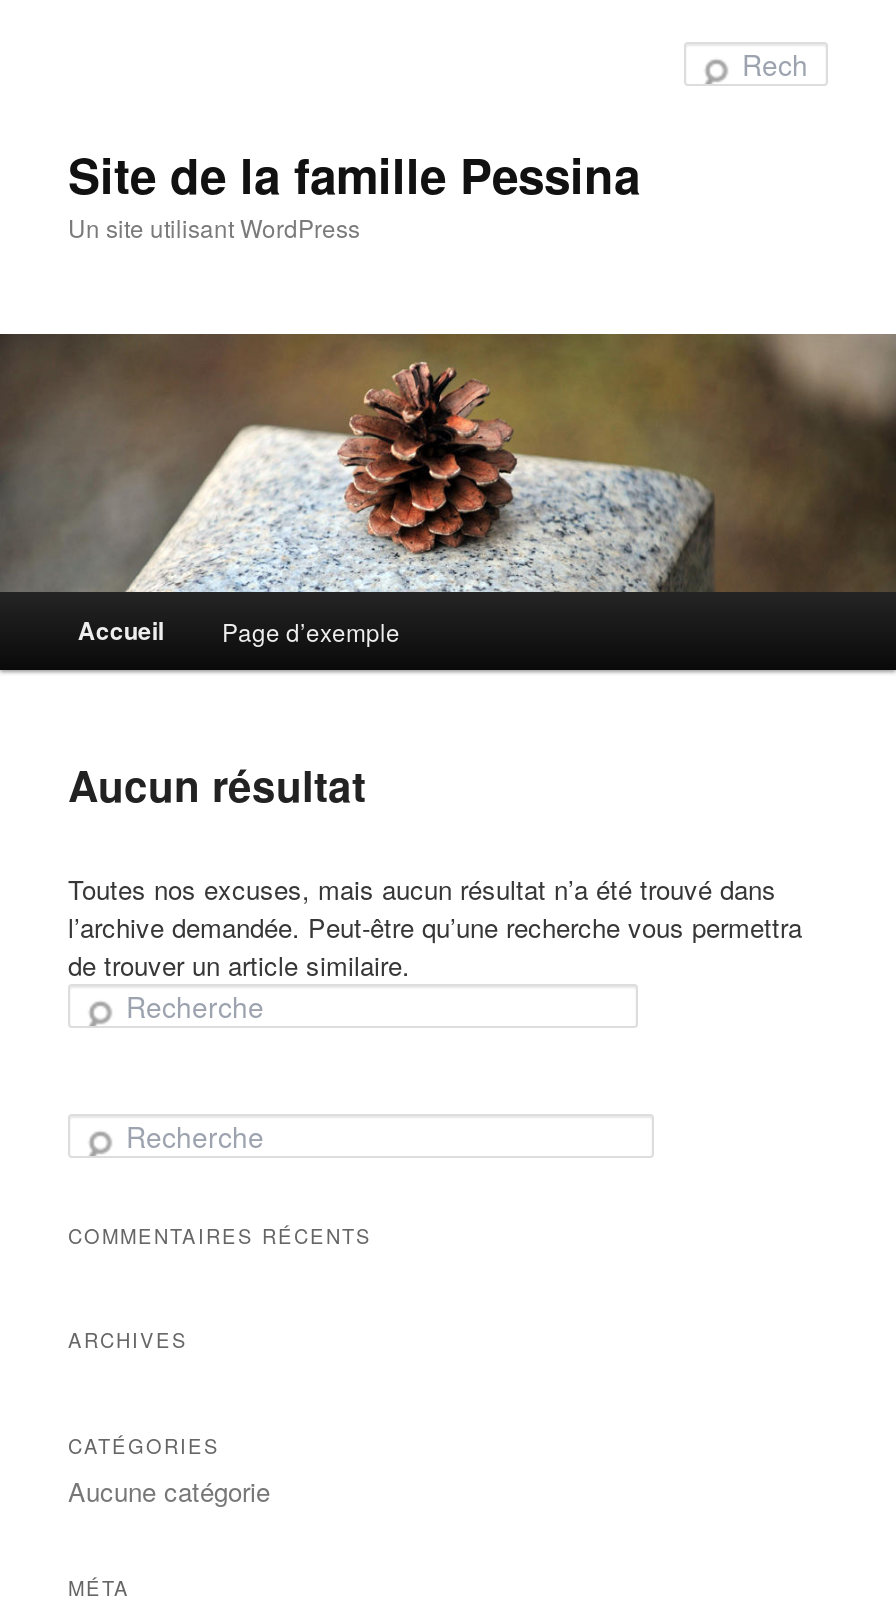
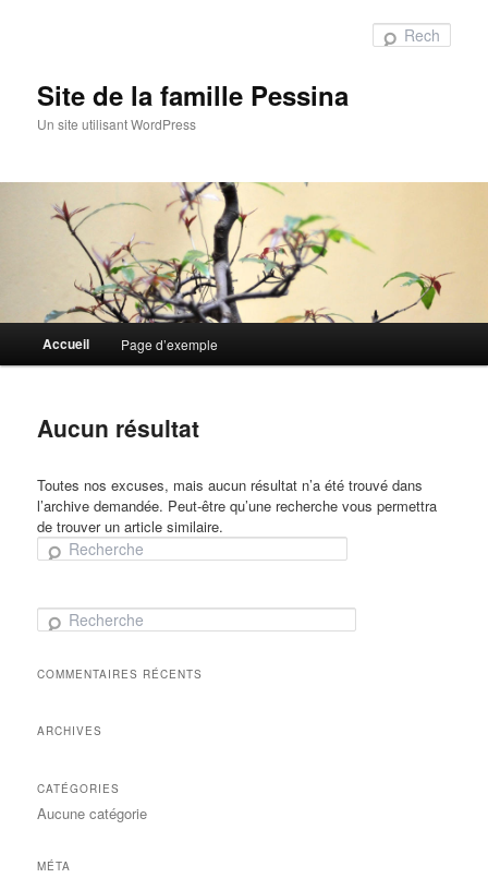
- [image]
+ [image]
